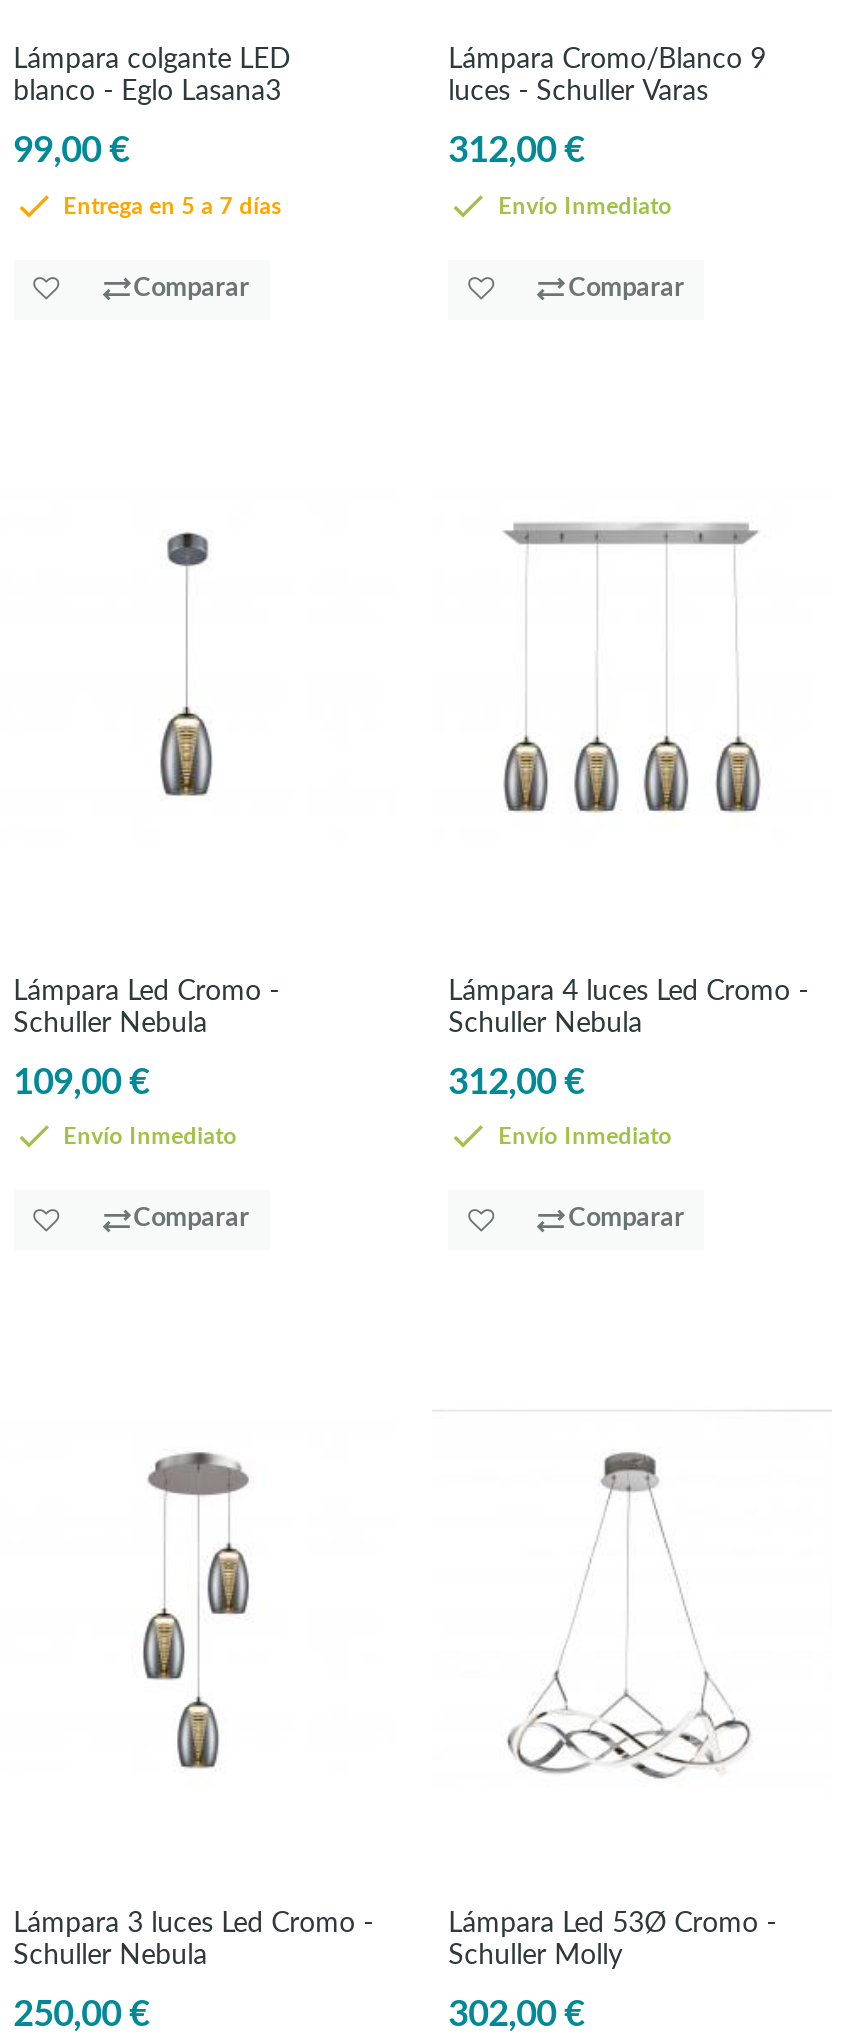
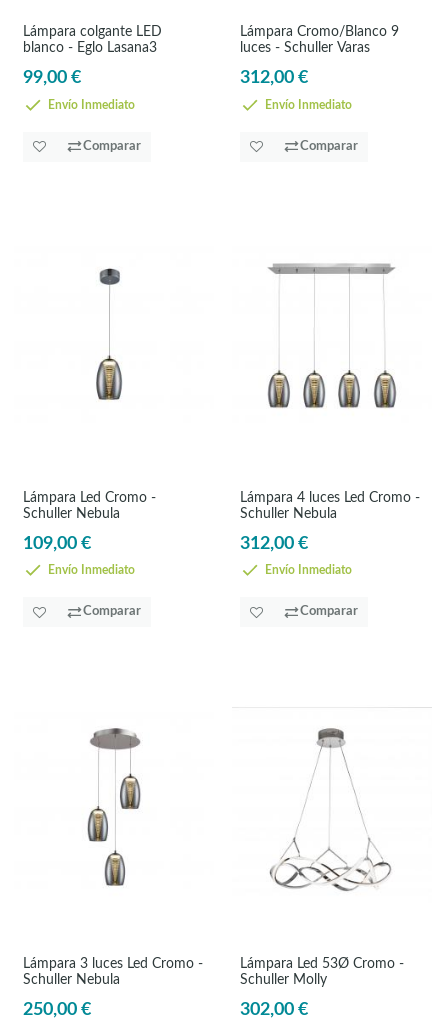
- Entrega en 5 a 7 días
+ Envío Inmediato
